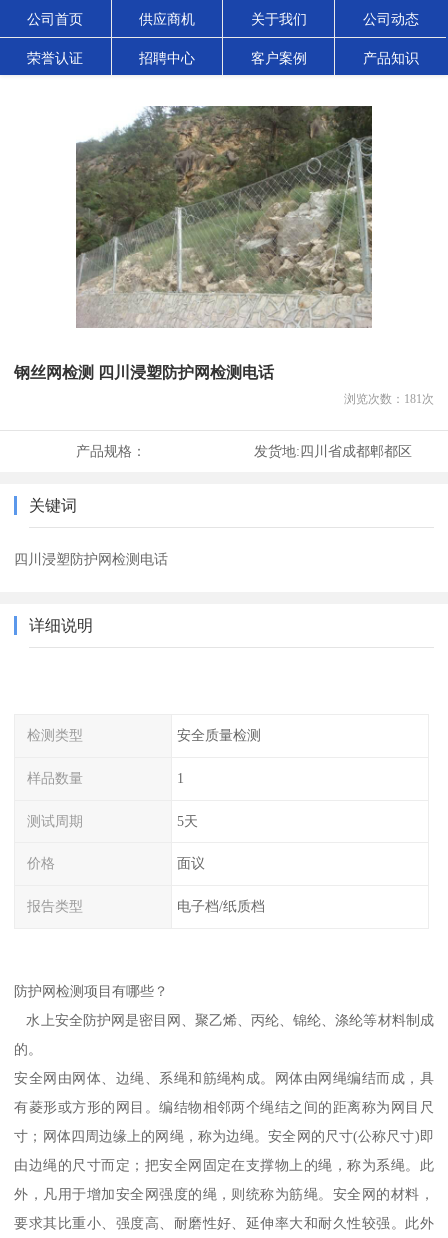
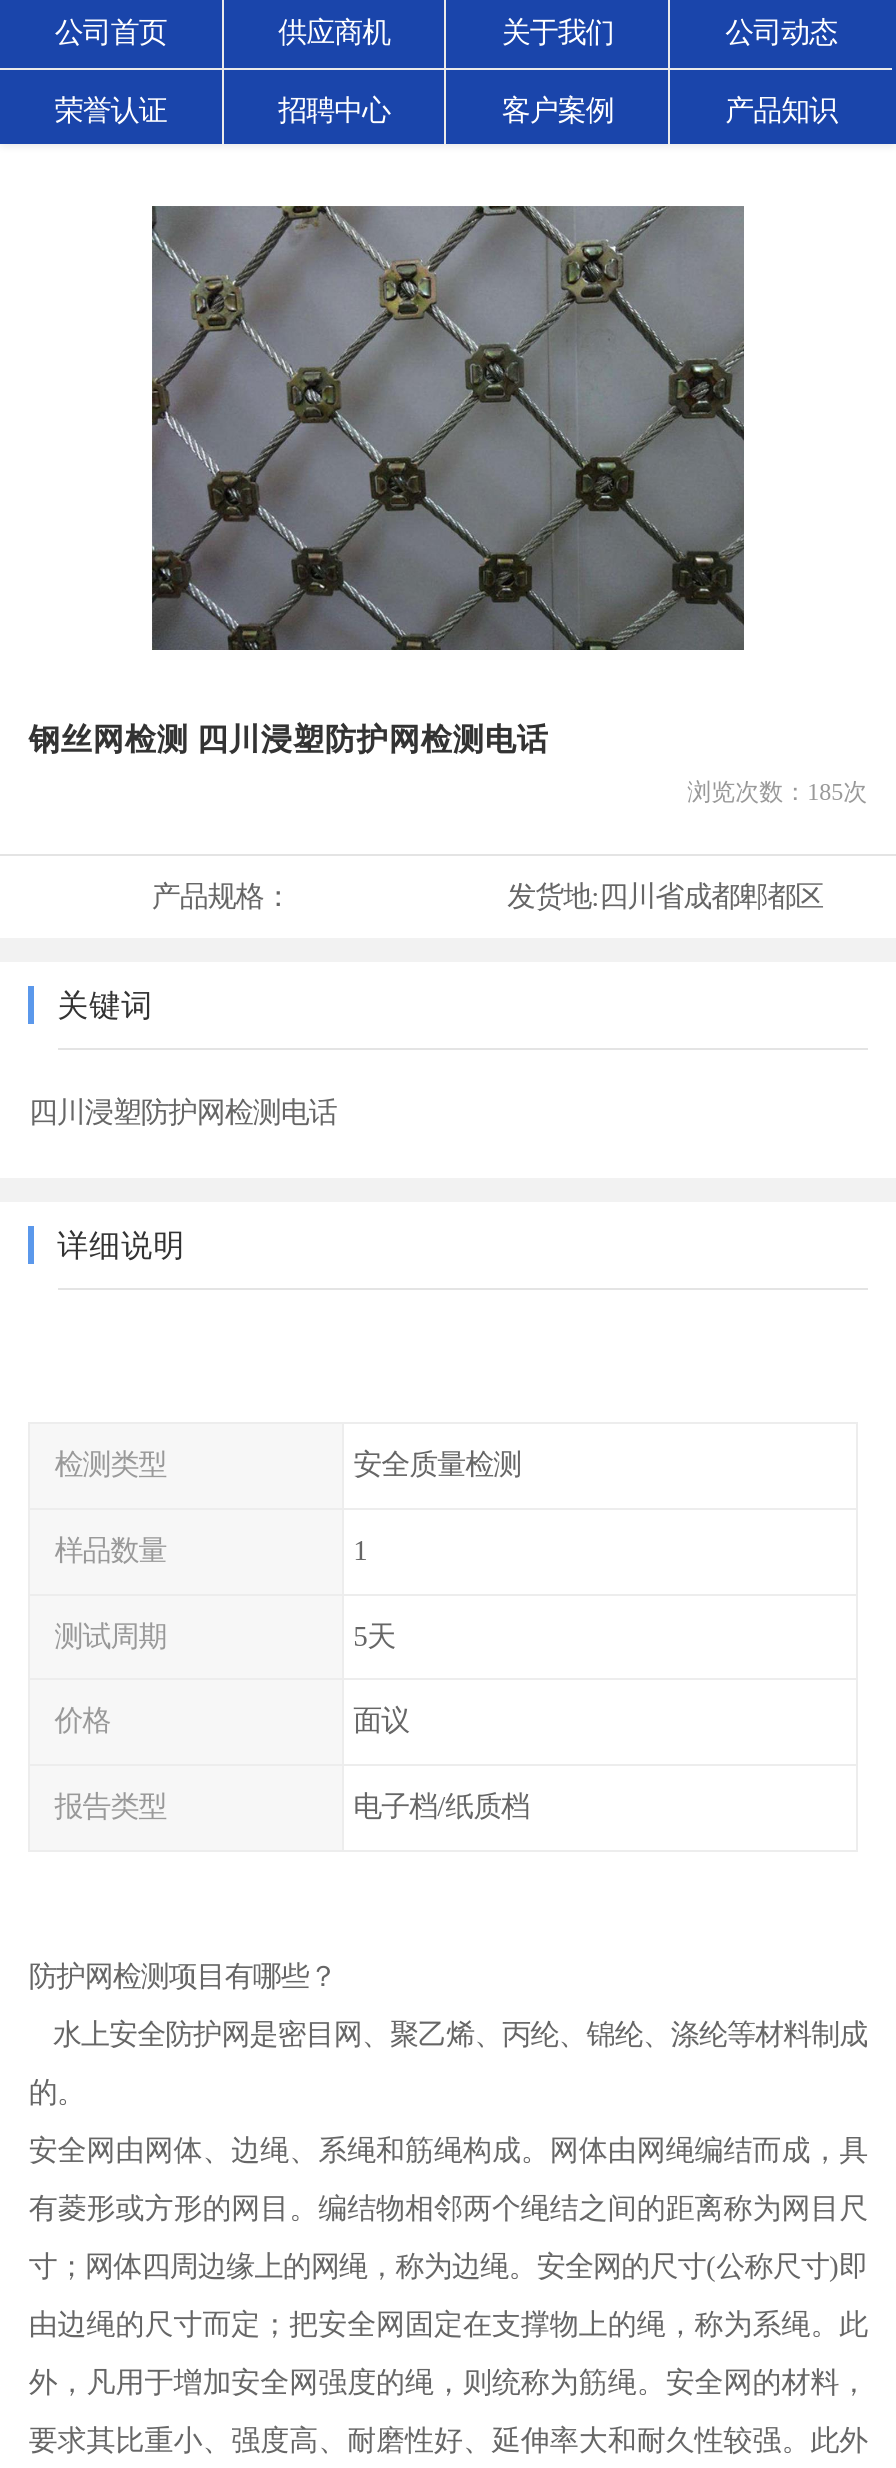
- [image]
+ [image]

- 浏览次数：181次
+ 浏览次数：185次
